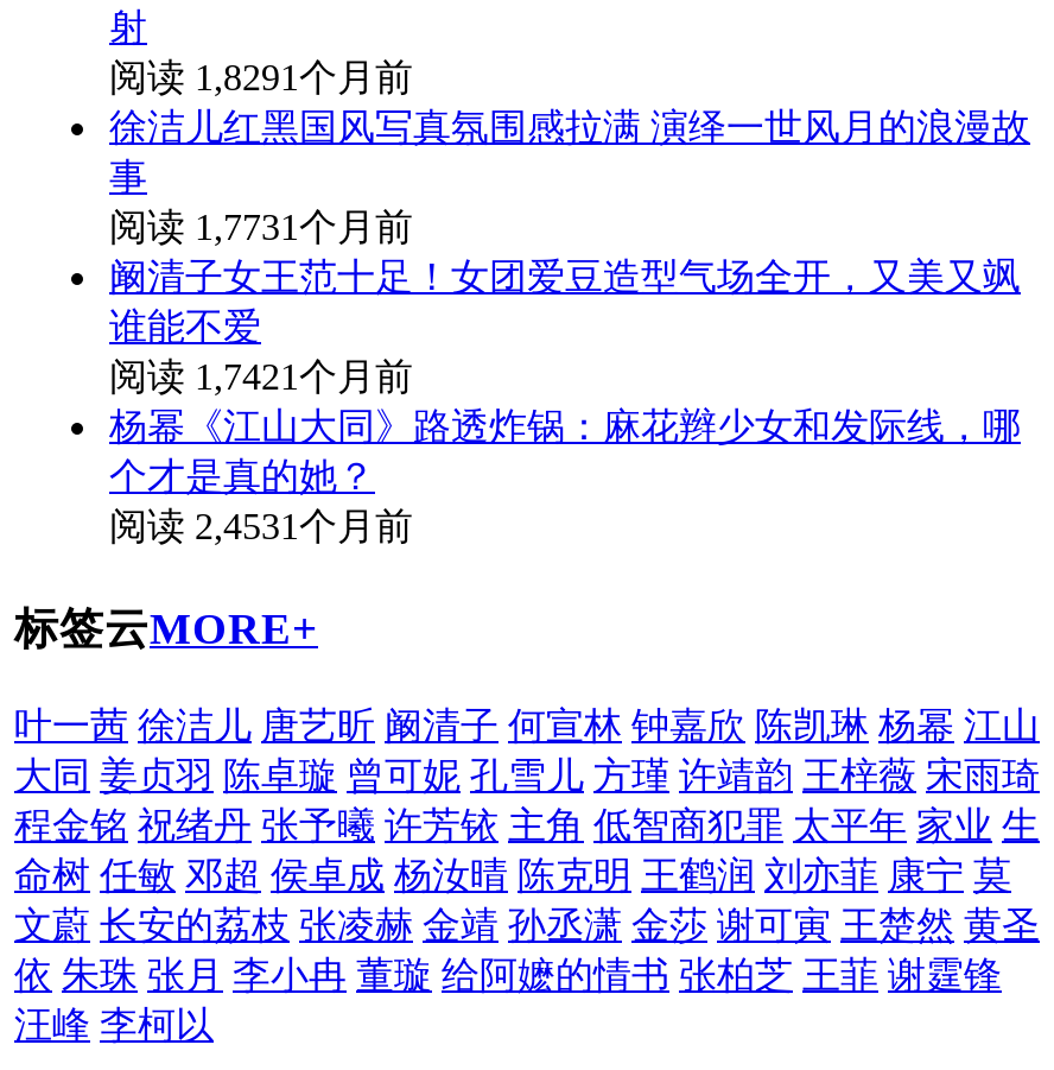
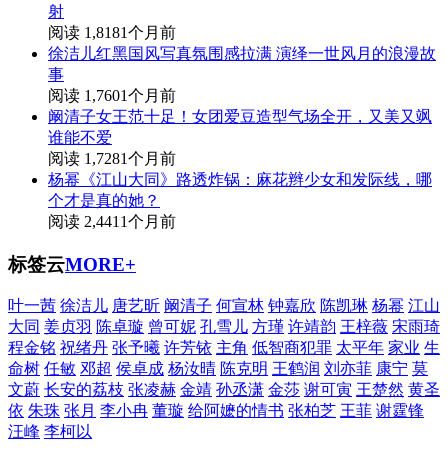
- 阅读 1,8291个月前
+ 阅读 1,8181个月前

- 阅读 1,7731个月前
+ 阅读 1,7601个月前

- 阅读 1,7421个月前
+ 阅读 1,7281个月前

- 阅读 2,4531个月前
+ 阅读 2,4411个月前
